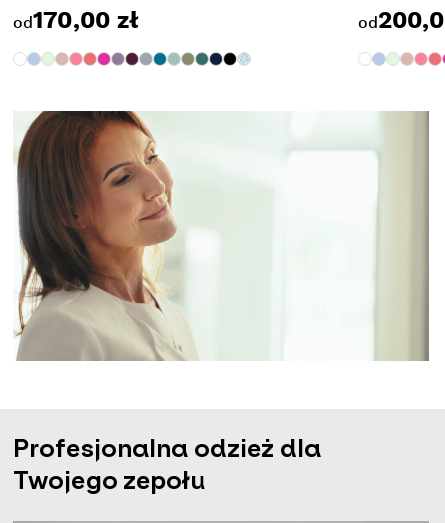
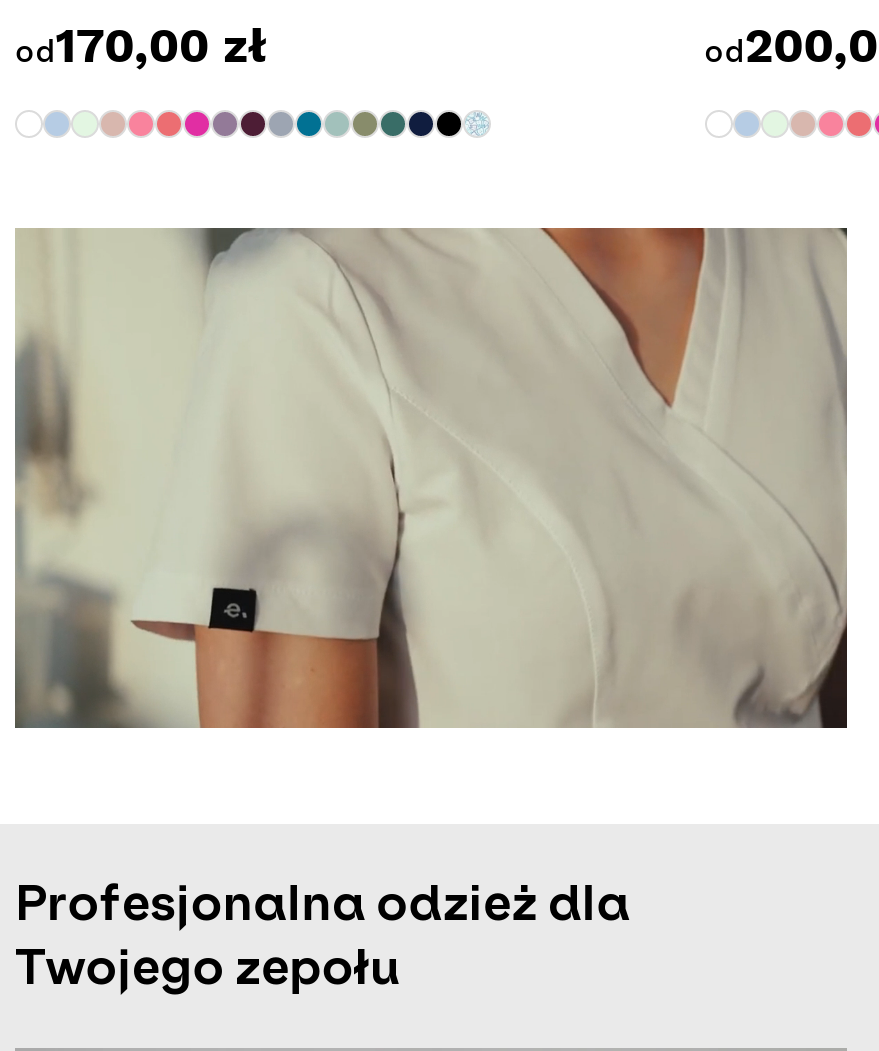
- [image]
+ [image]
